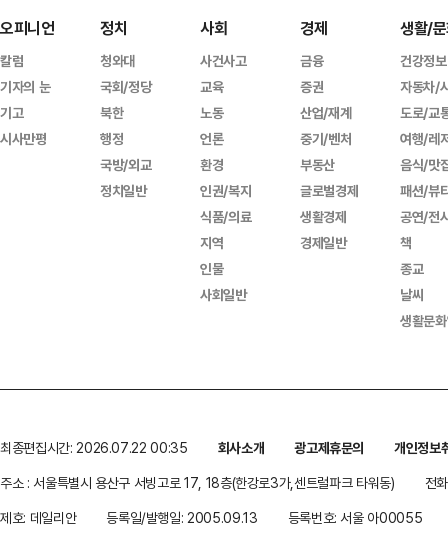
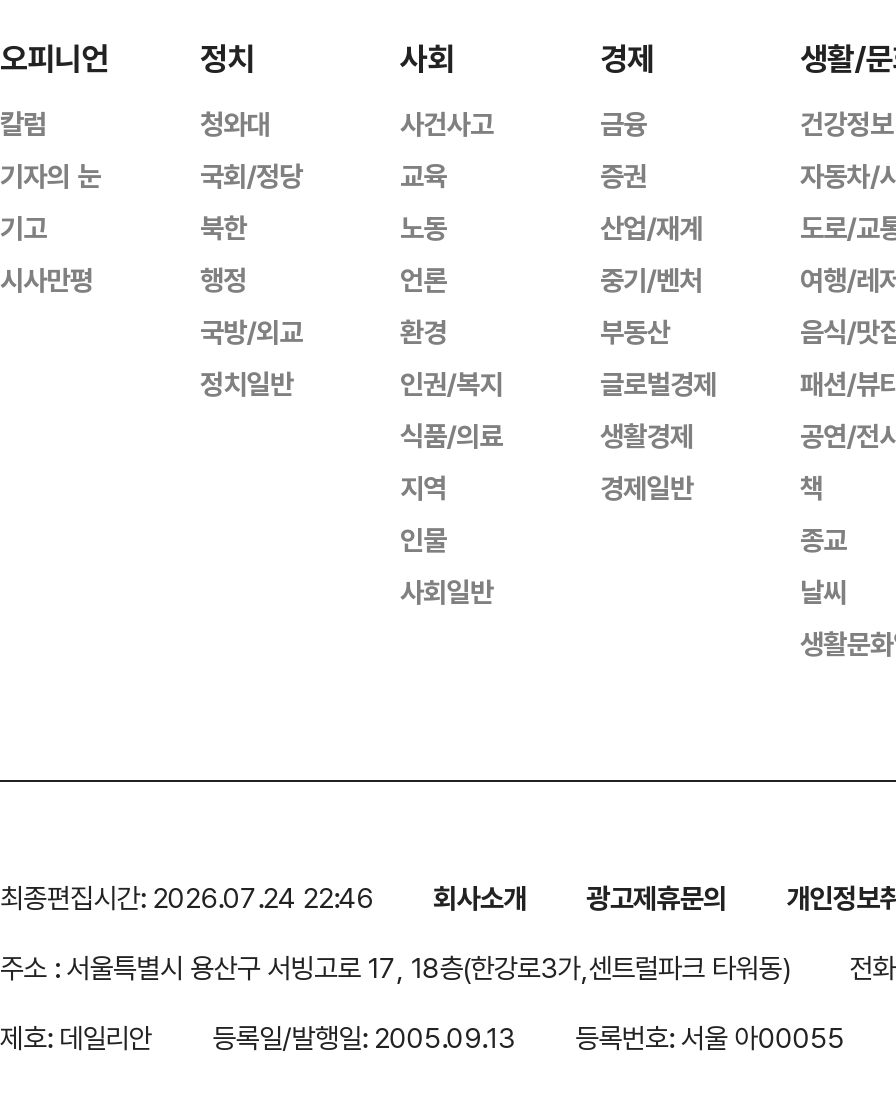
- 최종편집시간: 2026.07.22 00:35
+ 최종편집시간: 2026.07.24 22:46
